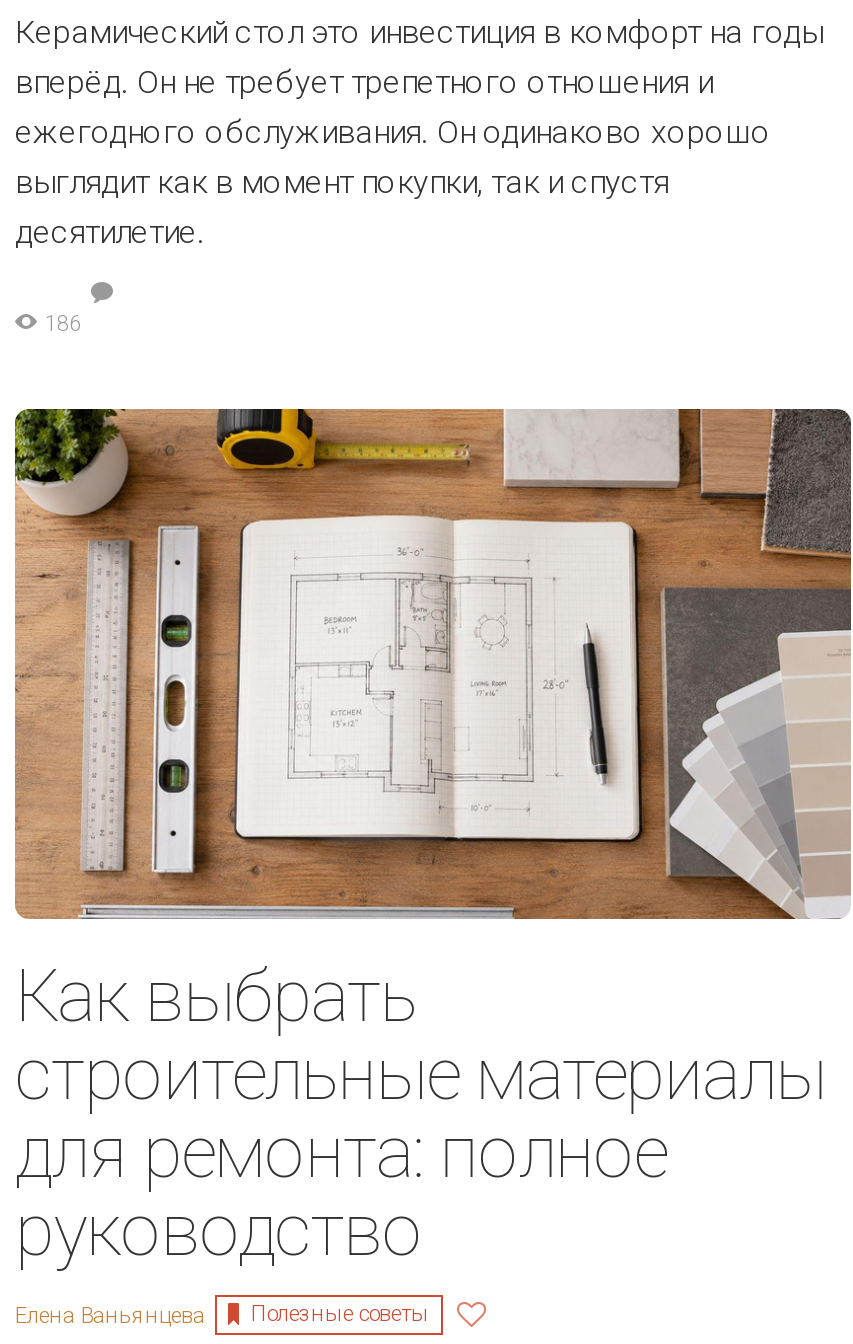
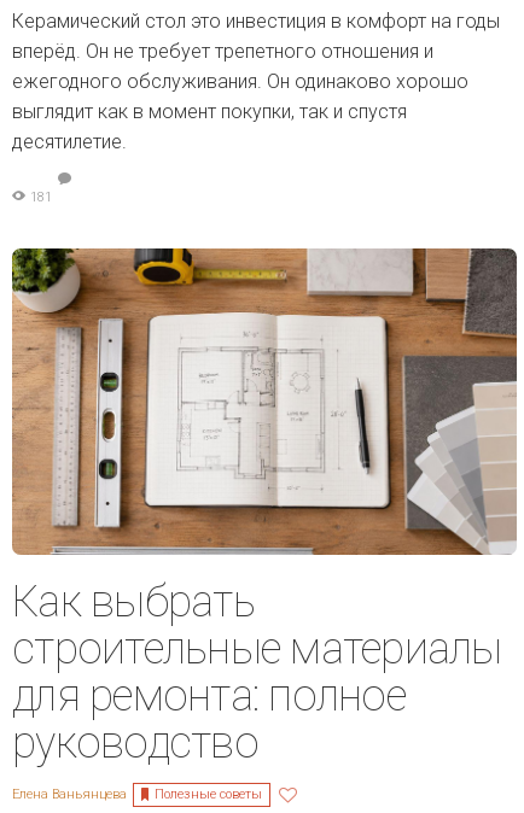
- 186
+ 181
